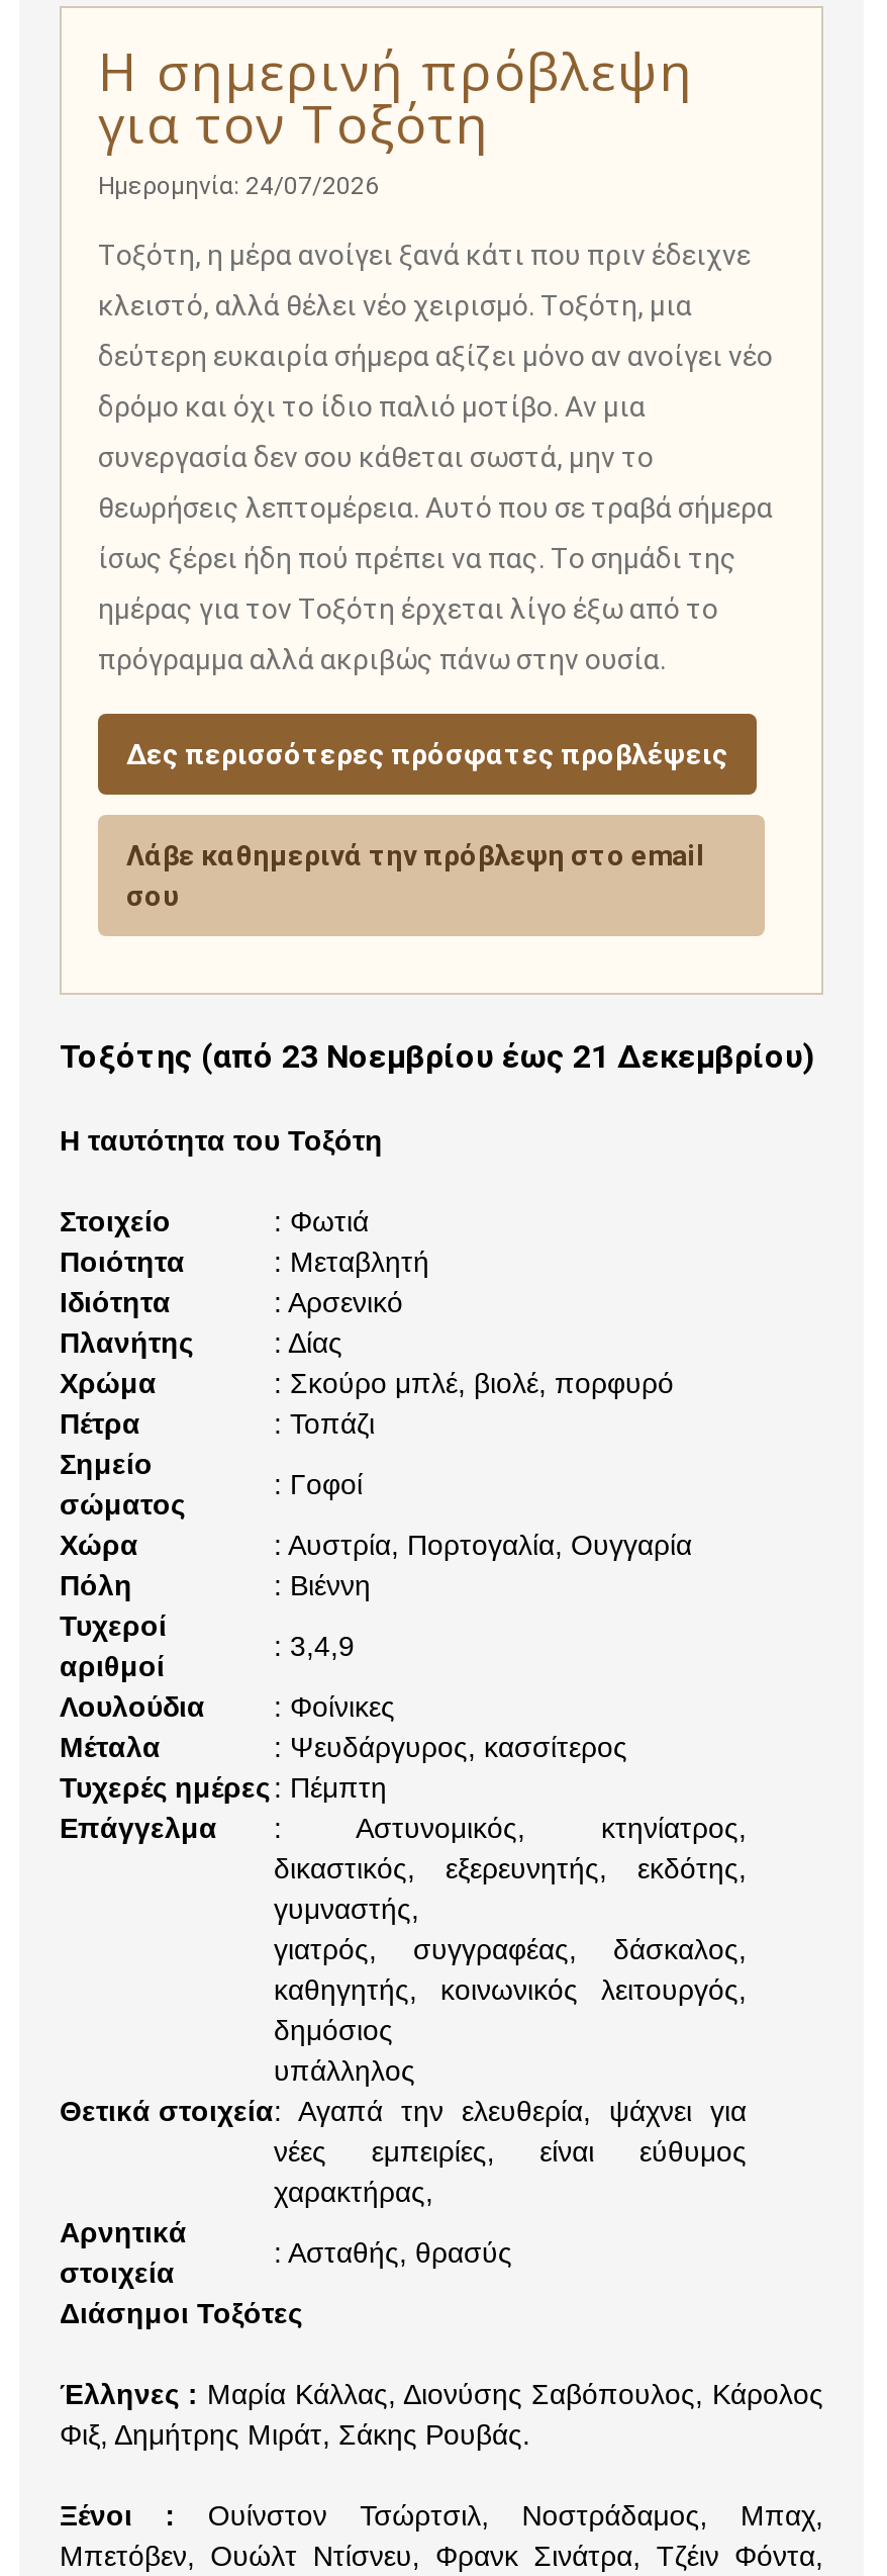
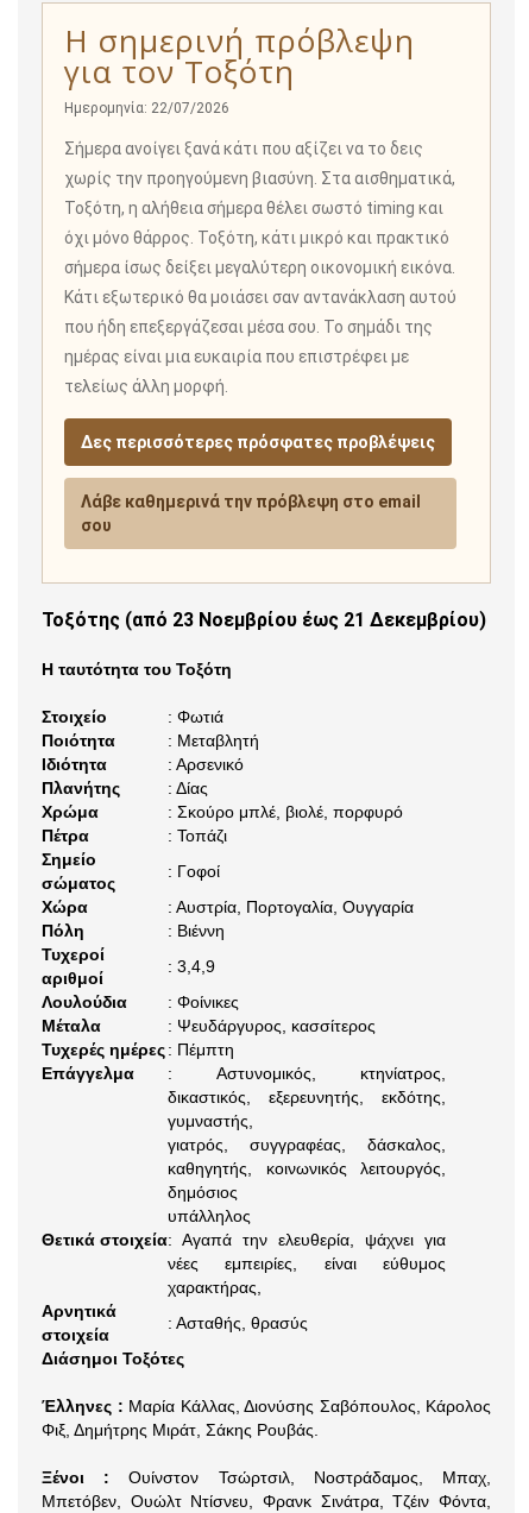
- Ημερομηνία: 24/07/2026
+ Ημερομηνία: 22/07/2026

- Τοξότη, η μέρα ανοίγει ξανά κάτι που πριν έδειχνε
+ Σήμερα ανοίγει ξανά κάτι που αξίζει να το δεις

- κλειστό, αλλά θέλει νέο χειρισμό. Τοξότη, μια
+ χωρίς την προηγούμενη βιασύνη. Στα αισθηματικά,

- δεύτερη ευκαιρία σήμερα αξίζει μόνο αν ανοίγει νέο
+ Τοξότη, η αλήθεια σήμερα θέλει σωστό timing και

- δρόμο και όχι το ίδιο παλιό μοτίβο. Αν μια
+ όχι μόνο θάρρος. Τοξότη, κάτι μικρό και πρακτικό

- συνεργασία δεν σου κάθεται σωστά, μην το
+ σήμερα ίσως δείξει μεγαλύτερη οικονομική εικόνα.

- θεωρήσεις λεπτομέρεια. Αυτό που σε τραβά σήμερα
+ Κάτι εξωτερικό θα μοιάσει σαν αντανάκλαση αυτού

- ίσως ξέρει ήδη πού πρέπει να πας. Το σημάδι της
+ που ήδη επεξεργάζεσαι μέσα σου. Το σημάδι της

- ημέρας για τον Τοξότη έρχεται λίγο έξω από το
+ ημέρας είναι μια ευκαιρία που επιστρέφει με

- πρόγραμμα αλλά ακριβώς πάνω στην ουσία.
+ τελείως άλλη μορφή.
